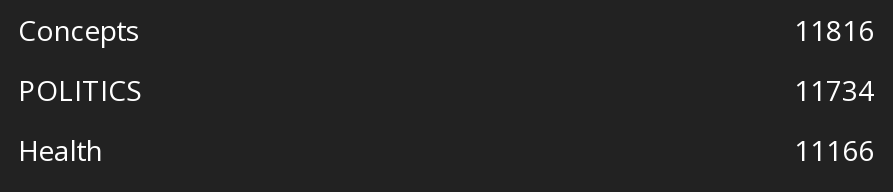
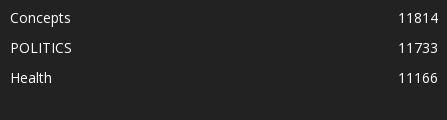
- 11816
+ 11814

- 11734
+ 11733
